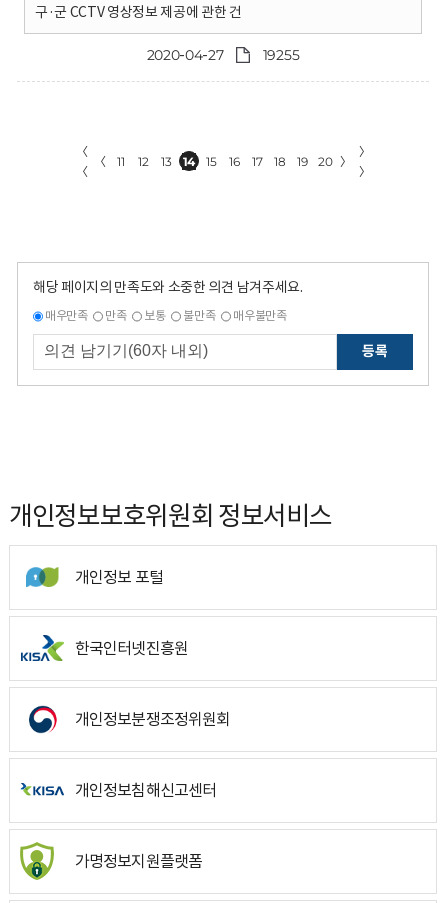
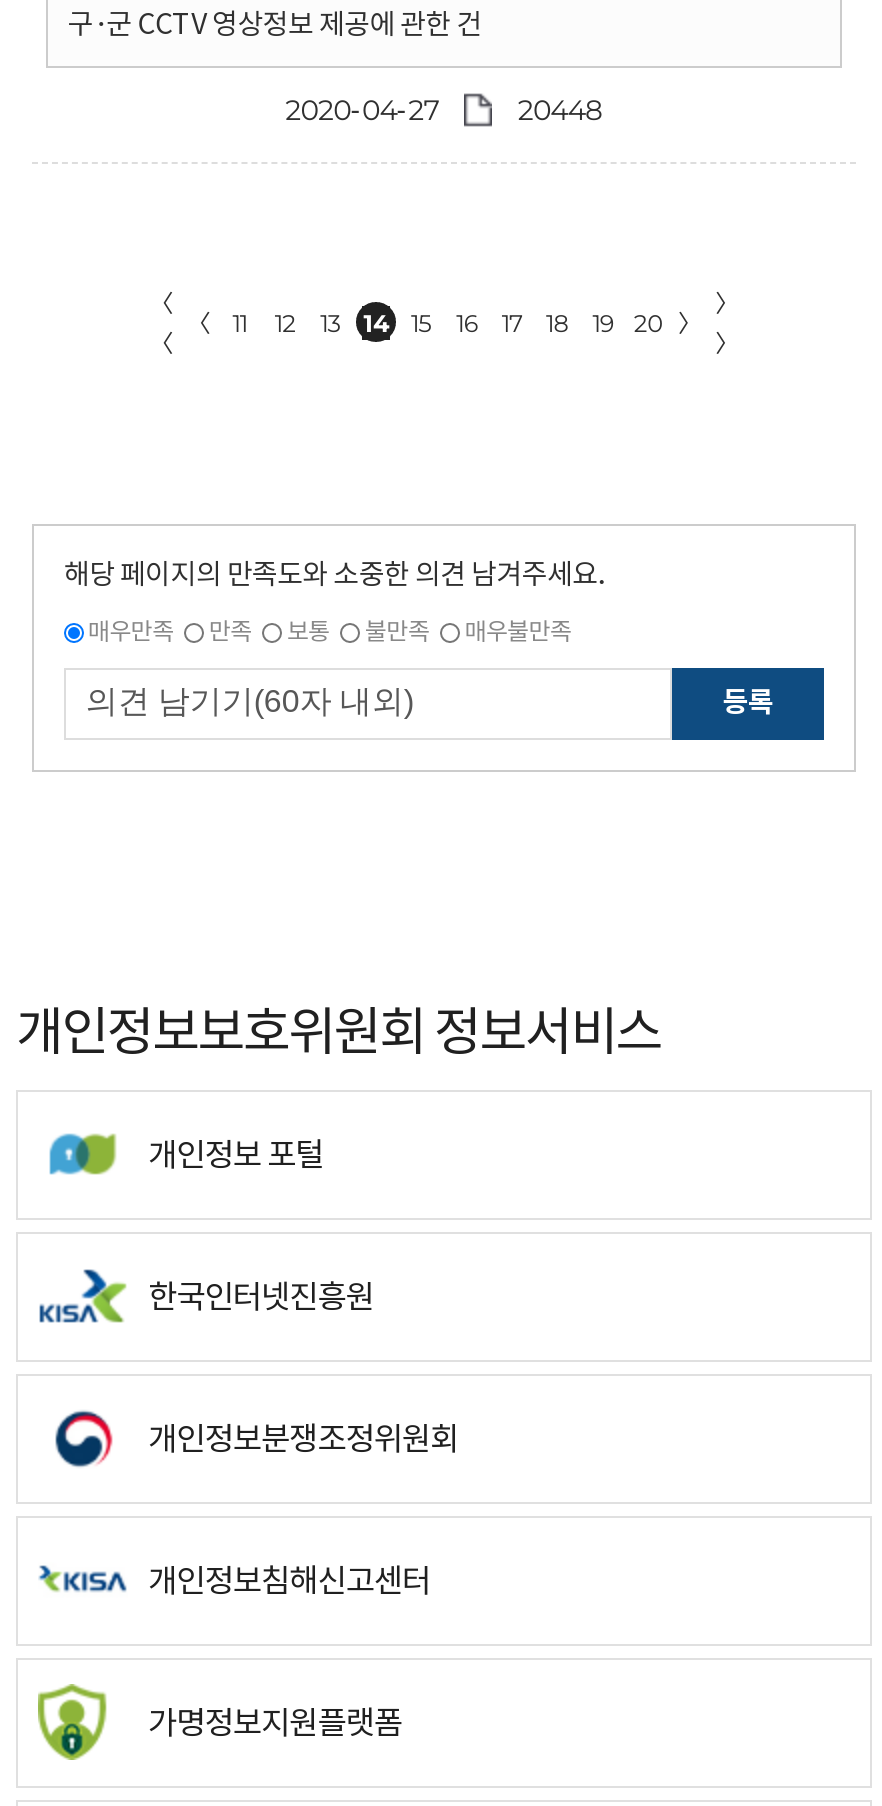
- 19255
+ 20448
